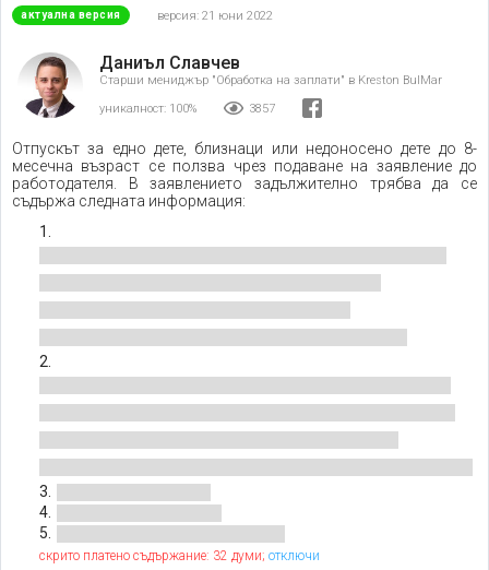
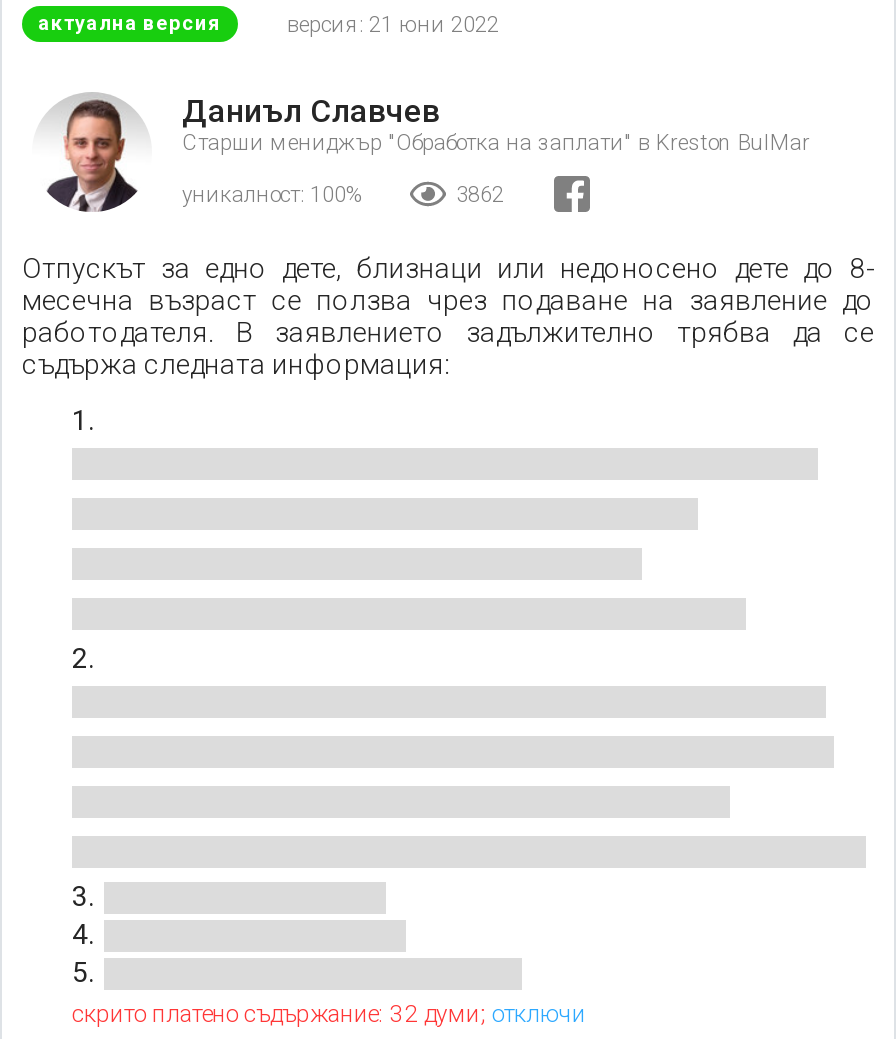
- 3857
+ 3862
